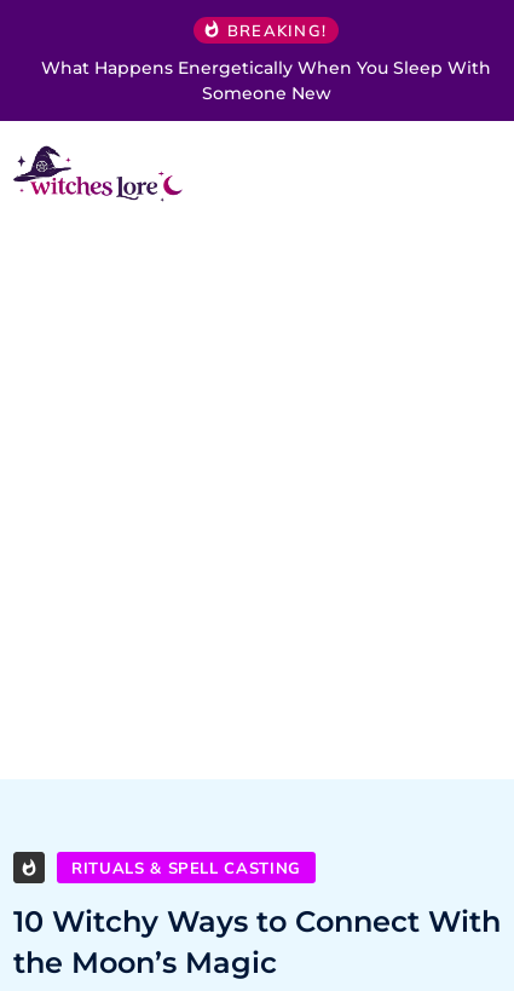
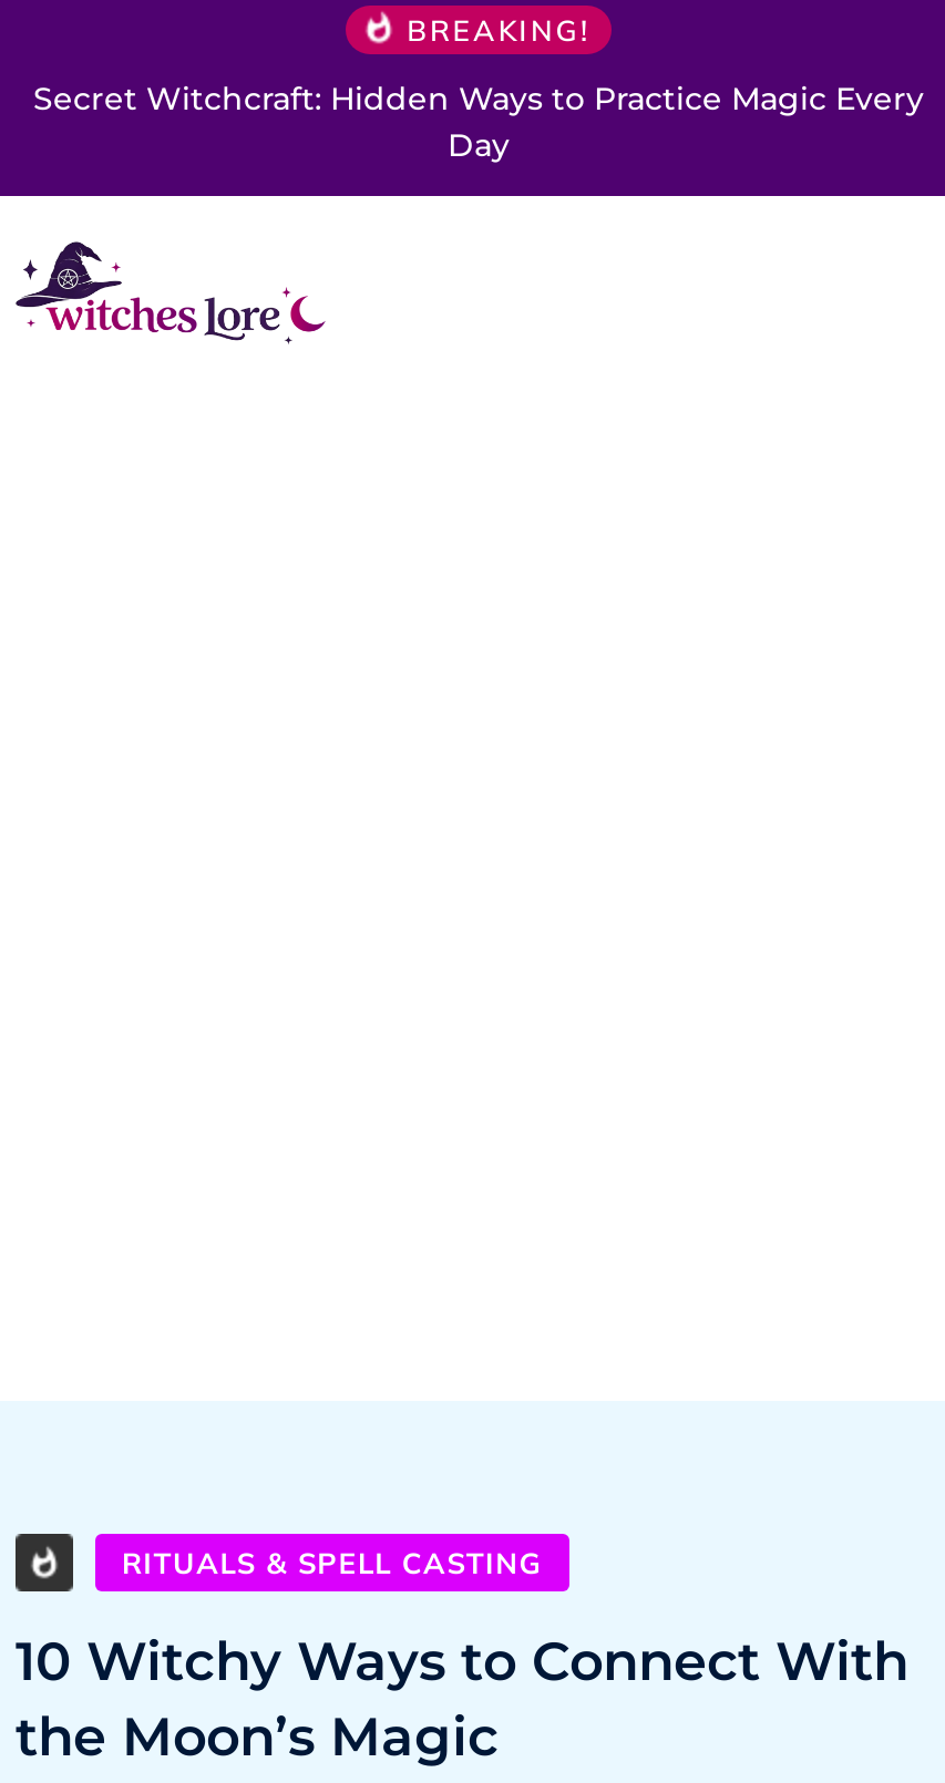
- What Happens Energetically When You Sleep With
- Someone New
+ Secret Witchcraft: Hidden Ways to Practice Magic Every
+ Day
